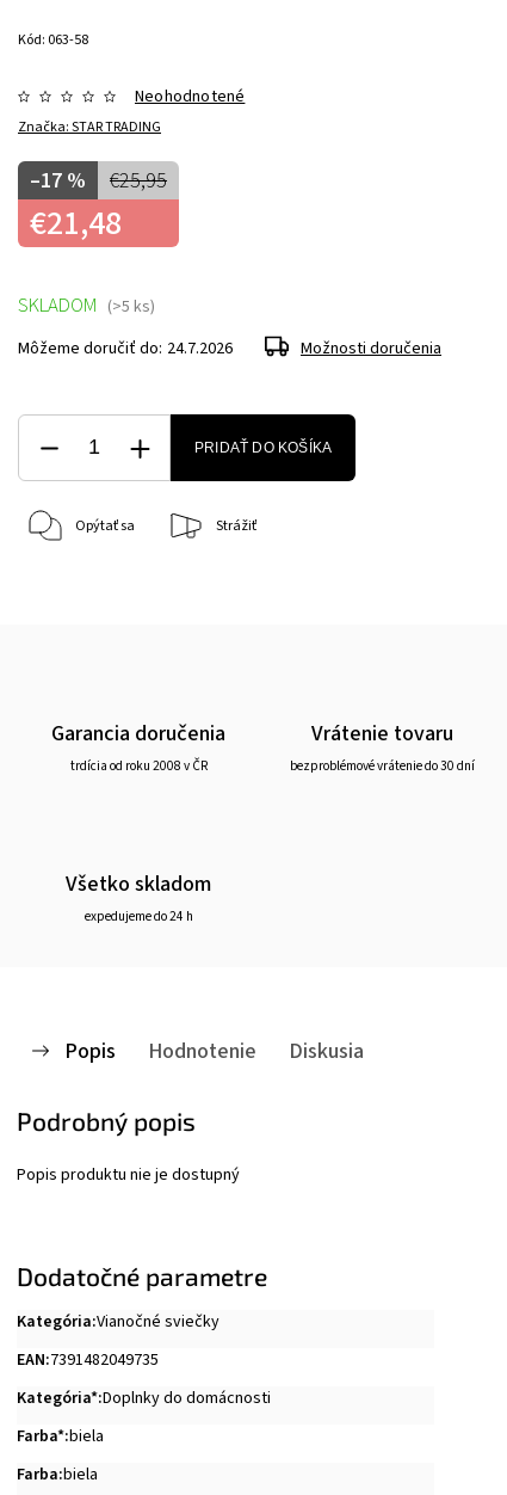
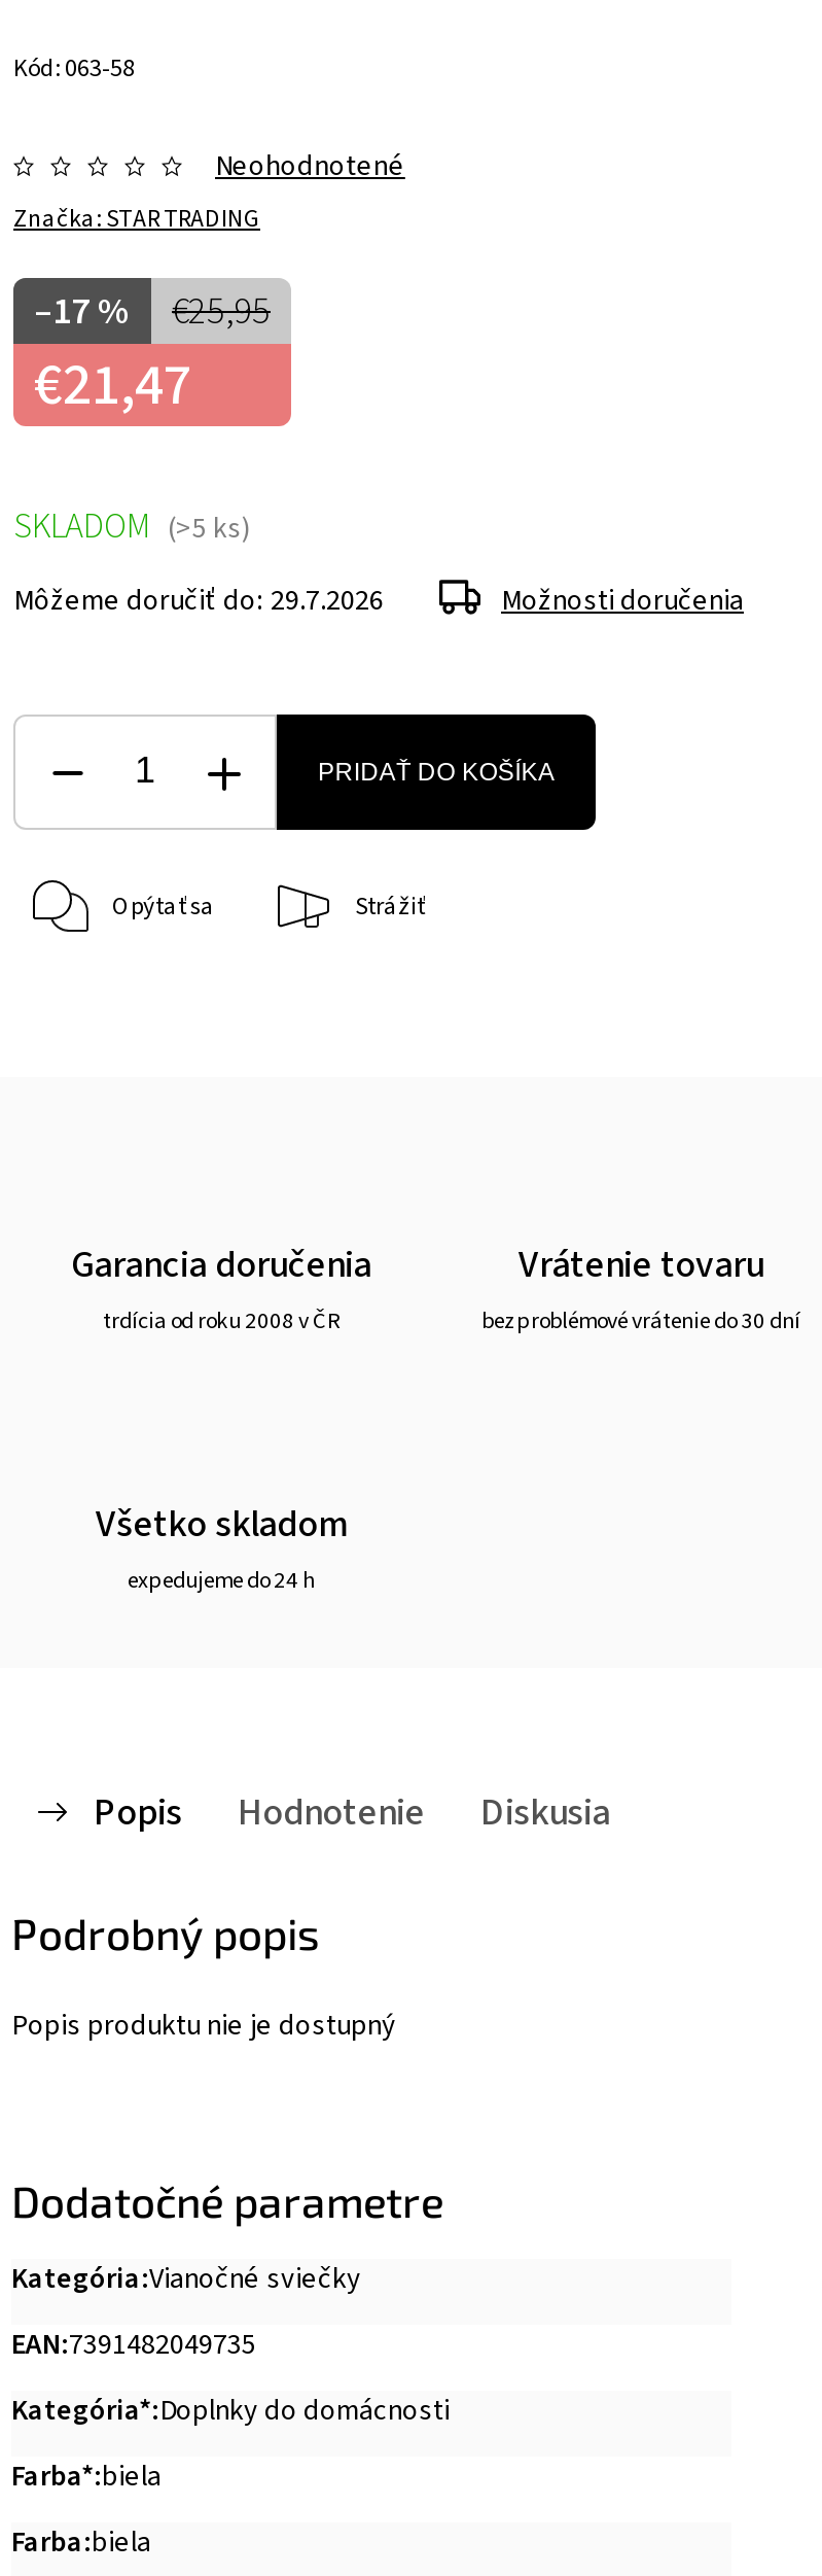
- €21,48
+ €21,47

- Môžeme doručiť do: 24.7.2026
+ Môžeme doručiť do: 29.7.2026
